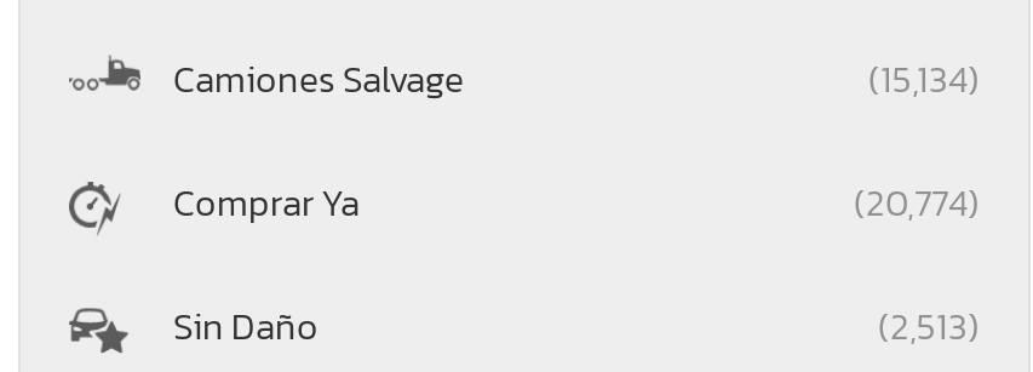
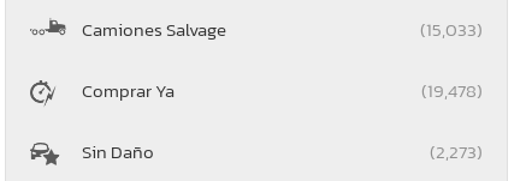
- (15,134)
+ (15,033)

- (20,774)
+ (19,478)

- (2,513)
+ (2,273)
